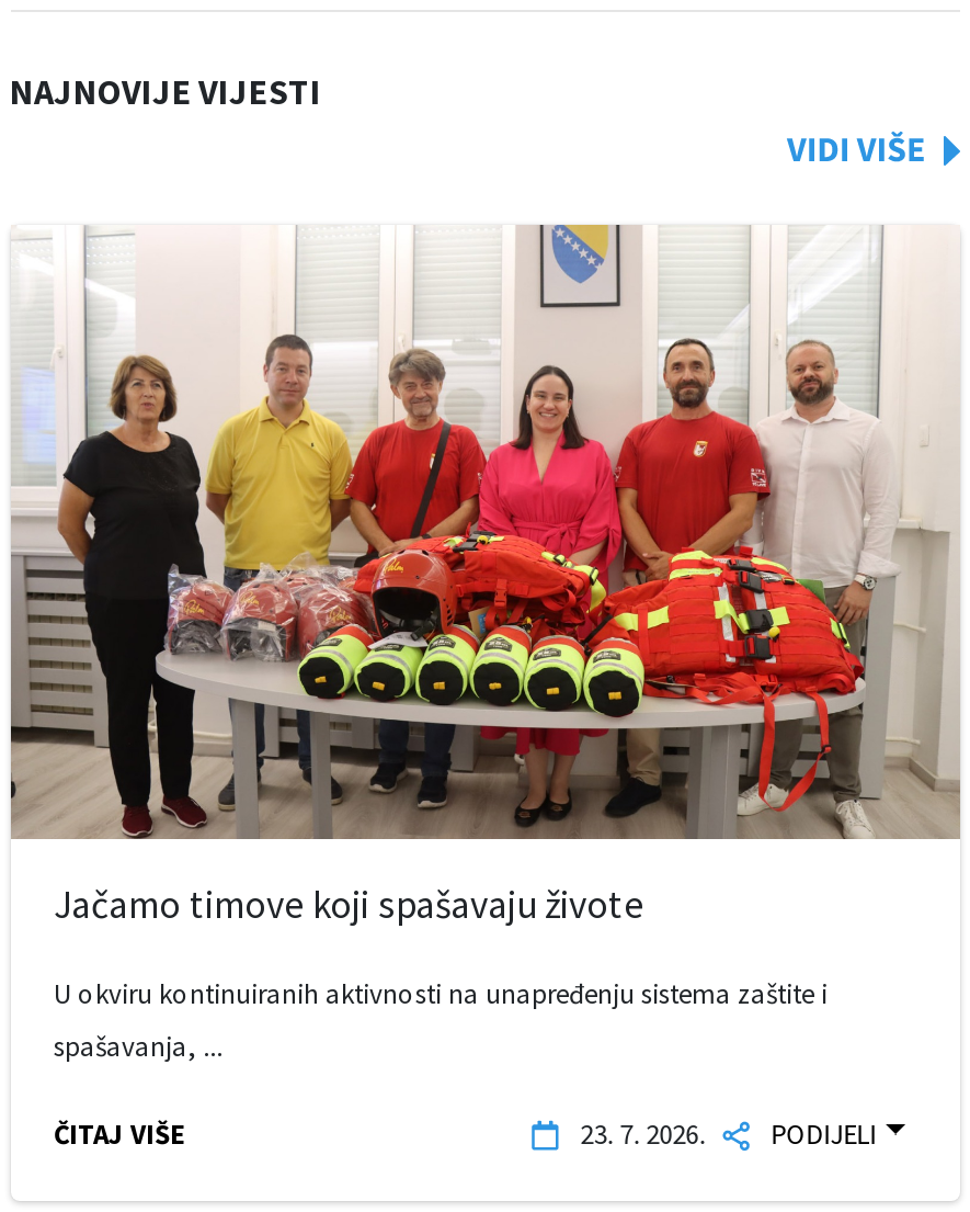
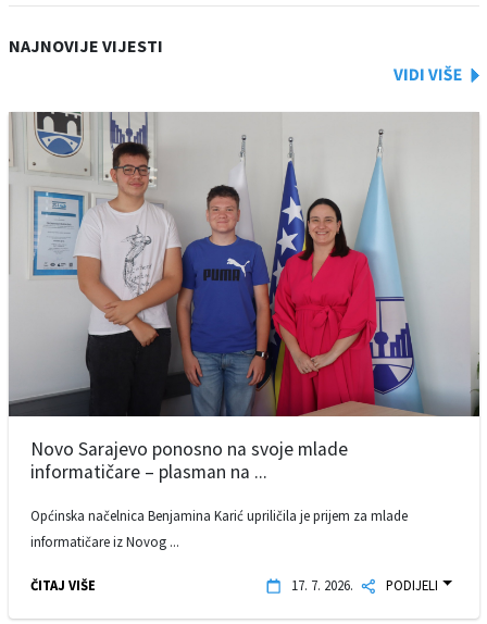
- [image]
- Jačamo timove koji spašavaju živote
+ [image]
+ Novo Sarajevo ponosno na svoje mlade
+ informatičare – plasman na ...

- U okviru kontinuiranih aktivnosti na unapređenju sistema zaštite i
+ Općinska načelnica Benjamina Karić upriličila je prijem za mlade

- spašavanja, ...
+ informatičare iz Novog ...

- 23. 7. 2026. PODIJELI
+ 17. 7. 2026. PODIJELI
